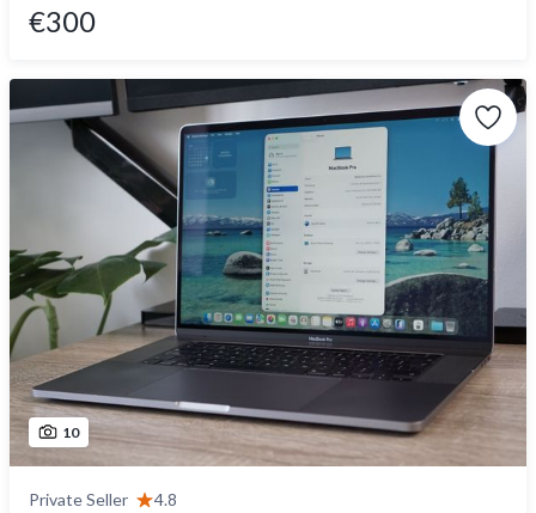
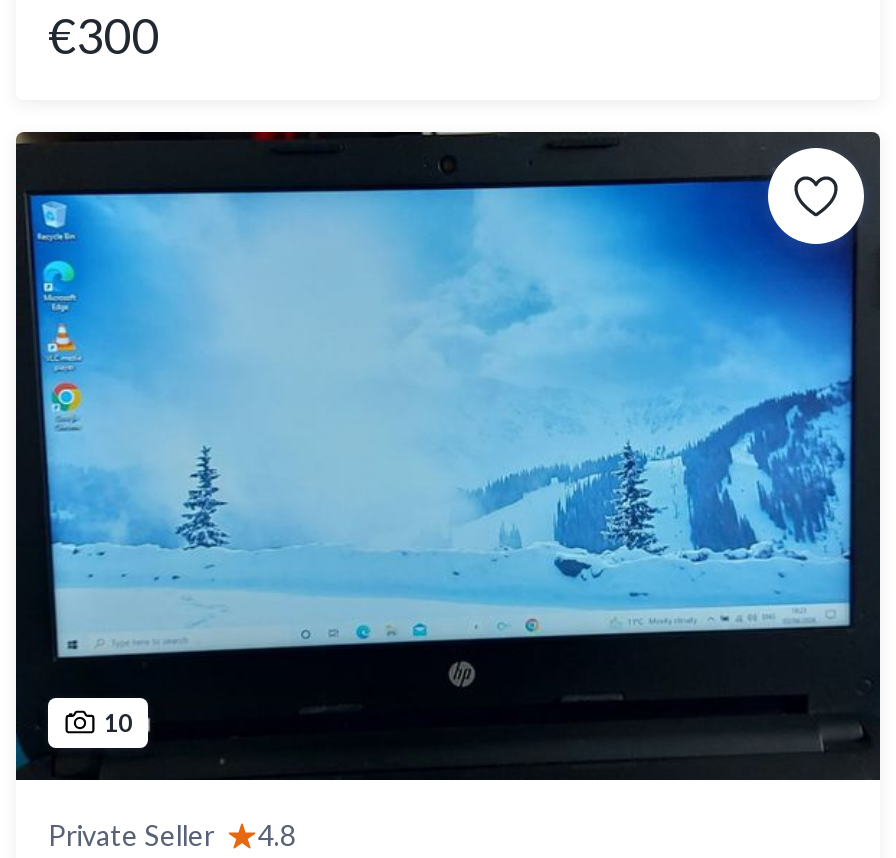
- [image]
+ [image]
